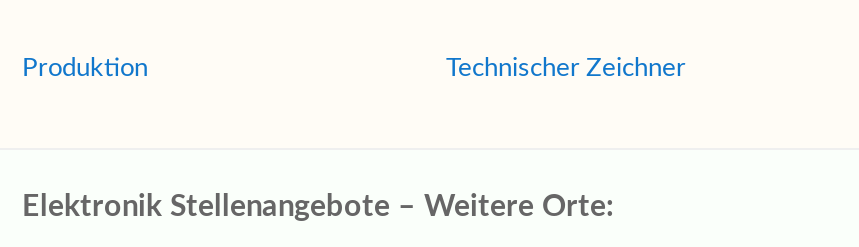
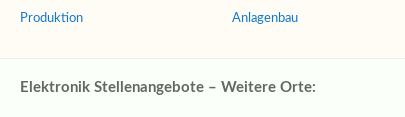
- Technischer Zeichner
+ Anlagenbau
